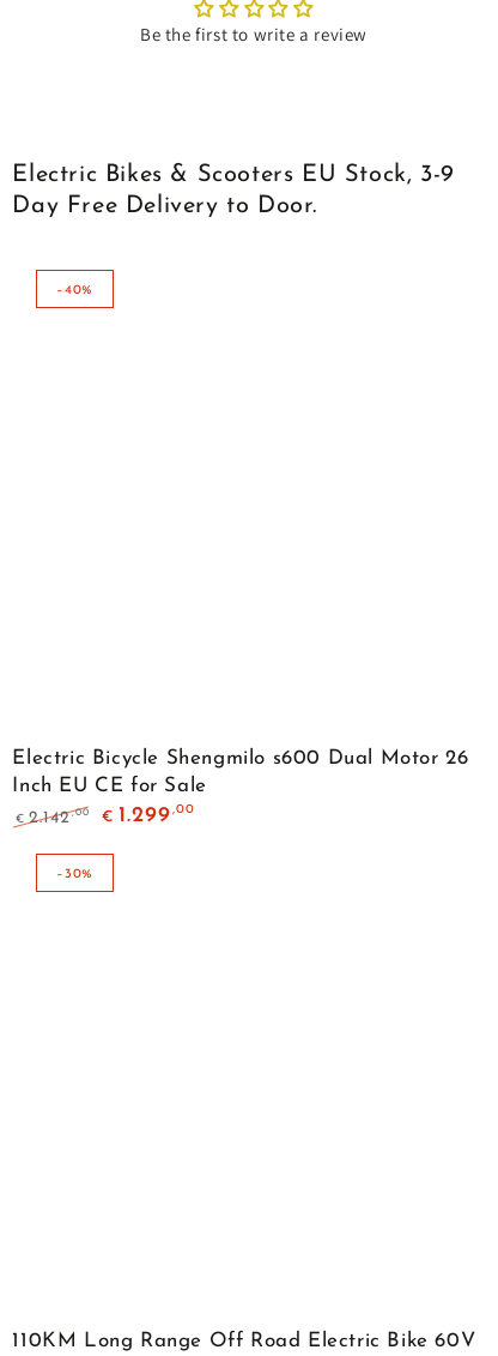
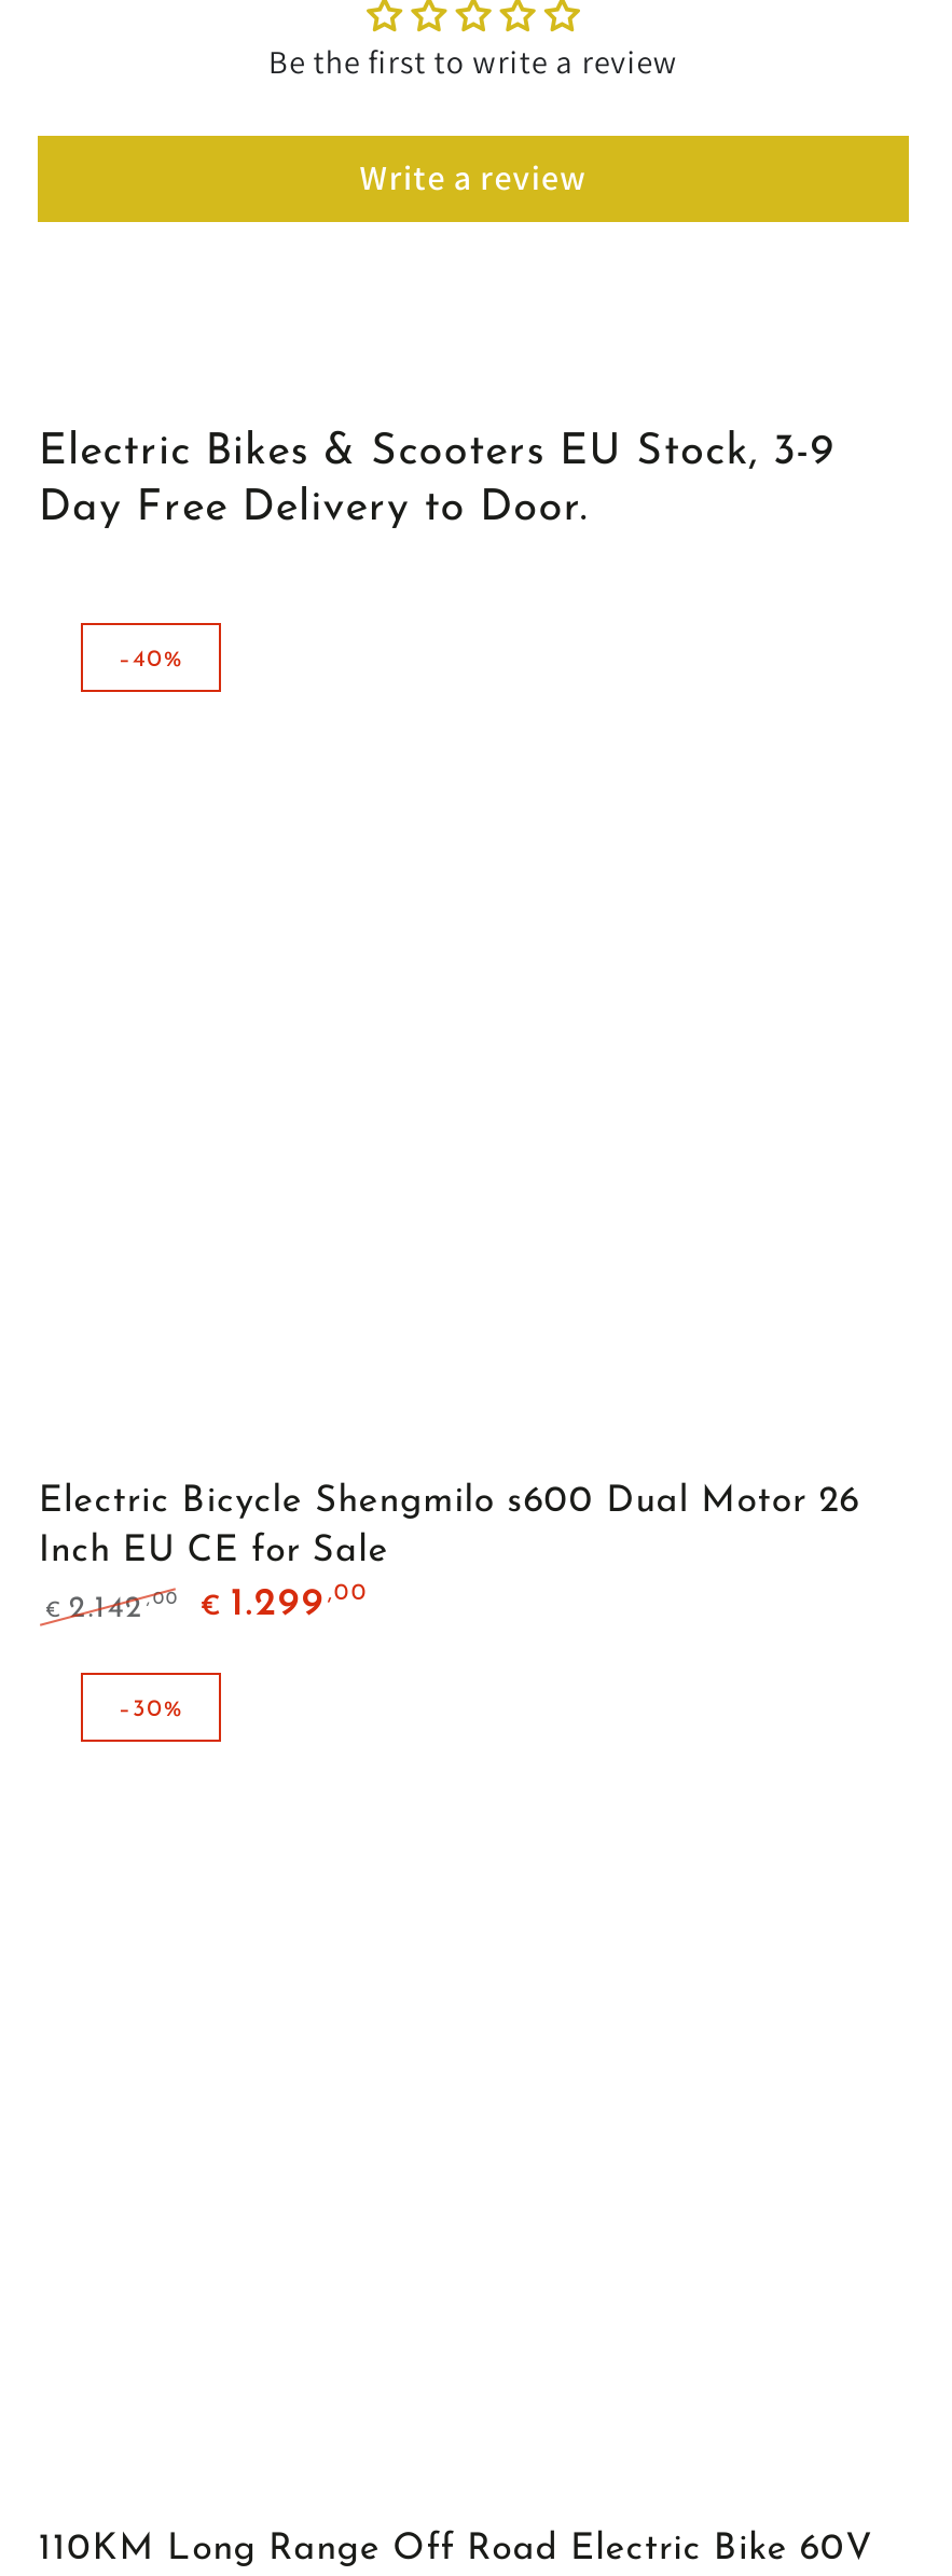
+ Write a review
